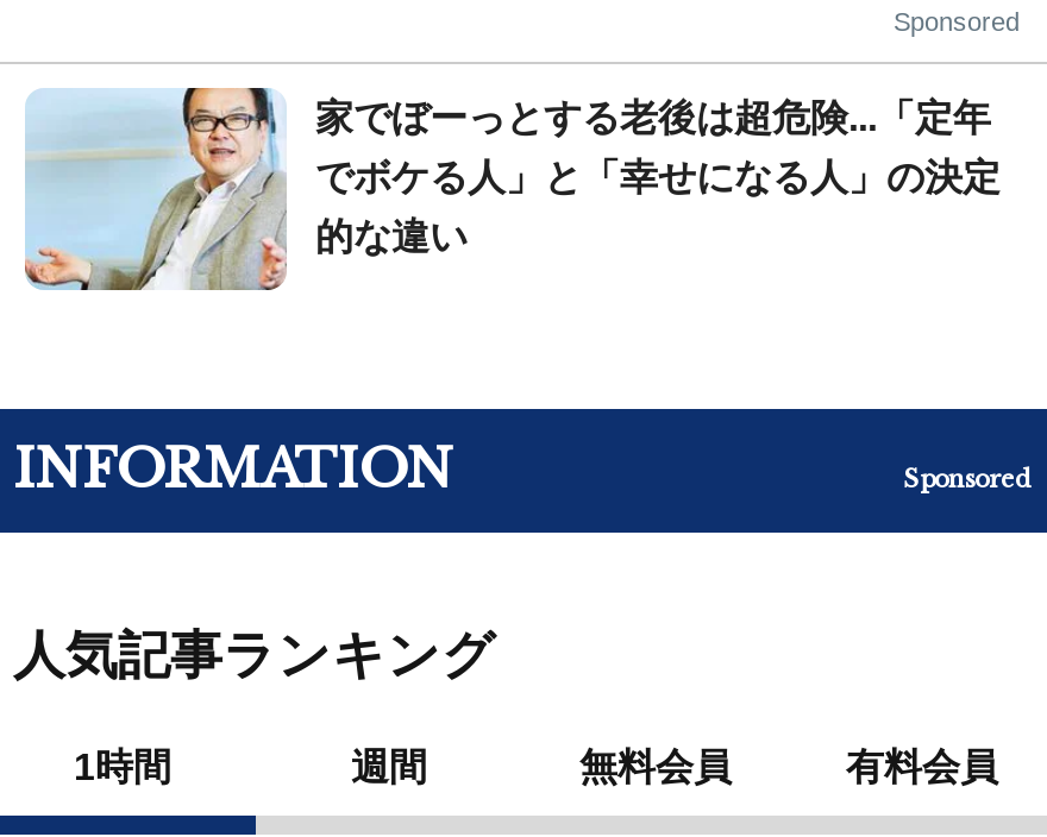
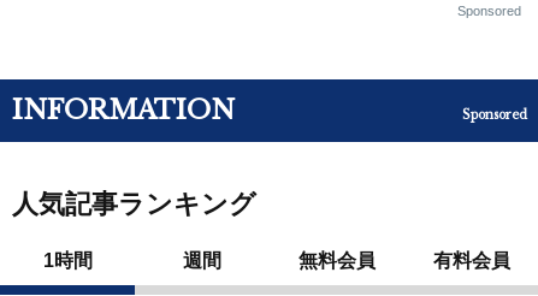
- [image]
- 家でぼーっとする老後は超危険...「定年
- でボケる人」と「幸せになる人」の決定
- 的な違い
